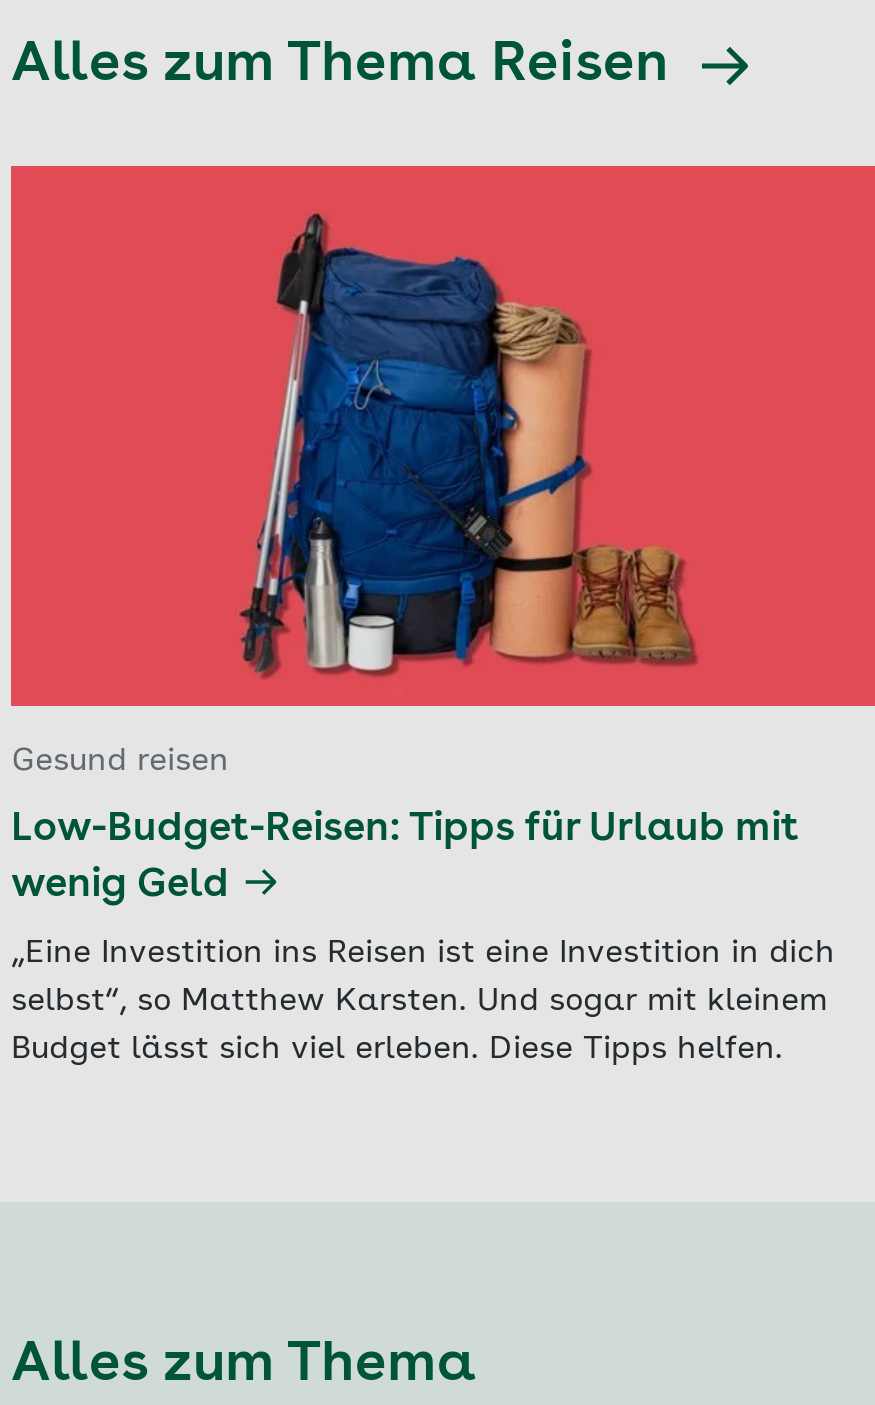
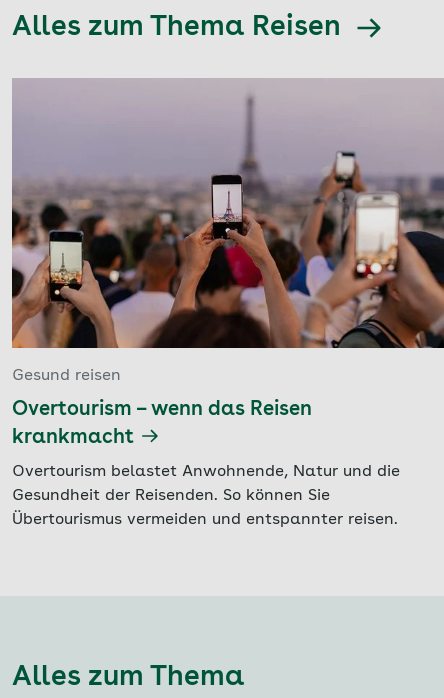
- [image]
+ [image]

- Low-Budget-Reisen: Tipps für Urlaub mit
- wenig Geld
+ Overtourism – wenn das Reisen
+ krankmacht

- „Eine Investition ins Reisen ist eine Investition in dich
+ Overtourism belastet Anwohnende, Natur und die

- selbst“, so Matthew Karsten. Und sogar mit kleinem
+ Gesundheit der Reisenden. So können Sie

- Budget lässt sich viel erleben. Diese Tipps helfen.
+ Übertourismus vermeiden und entspannter reisen.
